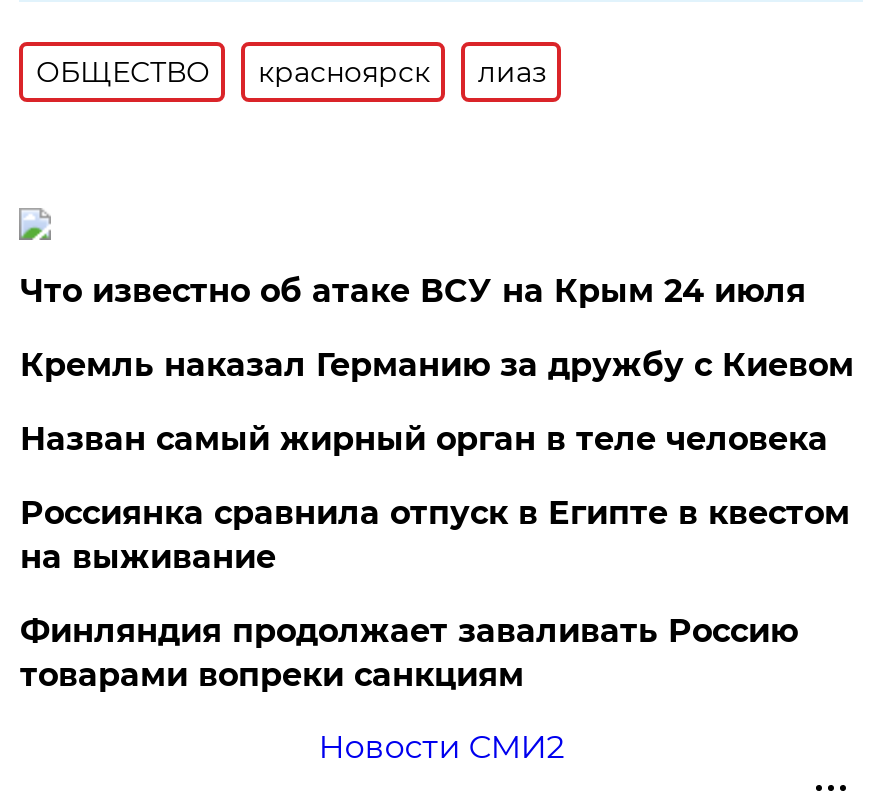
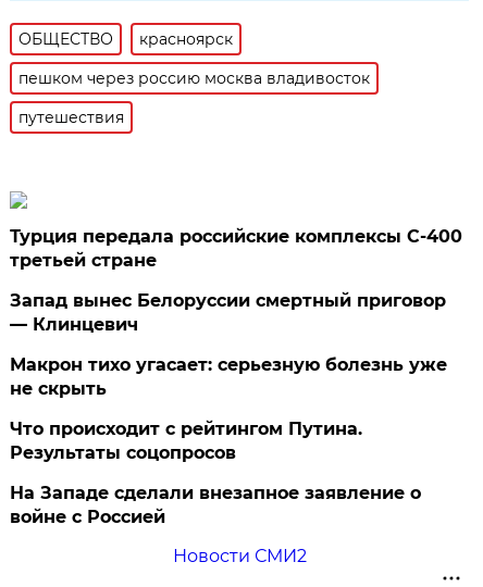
- лиаз
+ пешком через россию москва владивосток
+ путешествия

- Что известно об атаке ВСУ на Крым 24 июля
- Кремль наказал Германию за дружбу с Киевом
- Назван самый жирный орган в теле человека
- Россиянка сравнила отпуск в Египте в квестом
- на выживание
- Финляндия продолжает заваливать Россию
- товарами вопреки санкциям
+ Турция передала российские комплексы С-400
+ третьей стране
+ Запад вынес Белоруссии смертный приговор
+ — Клинцевич
+ Макрон тихо угасает: серьезную болезнь уже
+ не скрыть
+ Что происходит с рейтингом Путина.
+ Результаты соцопросов
+ На Западе сделали внезапное заявление о
+ войне с Россией
